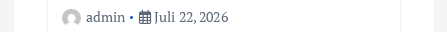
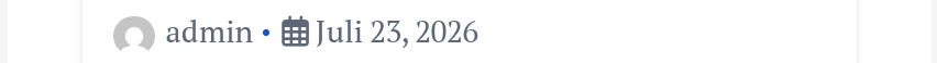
- admin Juli 22, 2026
+ admin Juli 23, 2026
